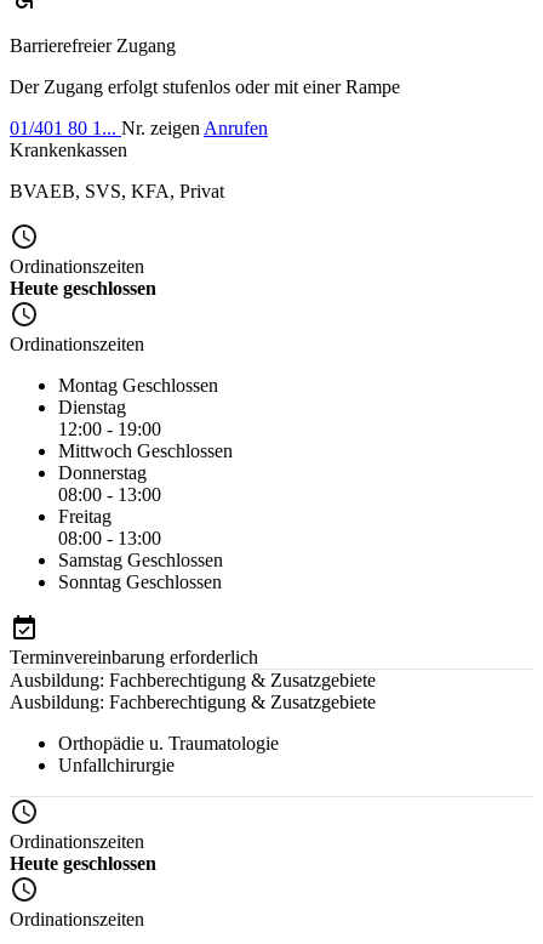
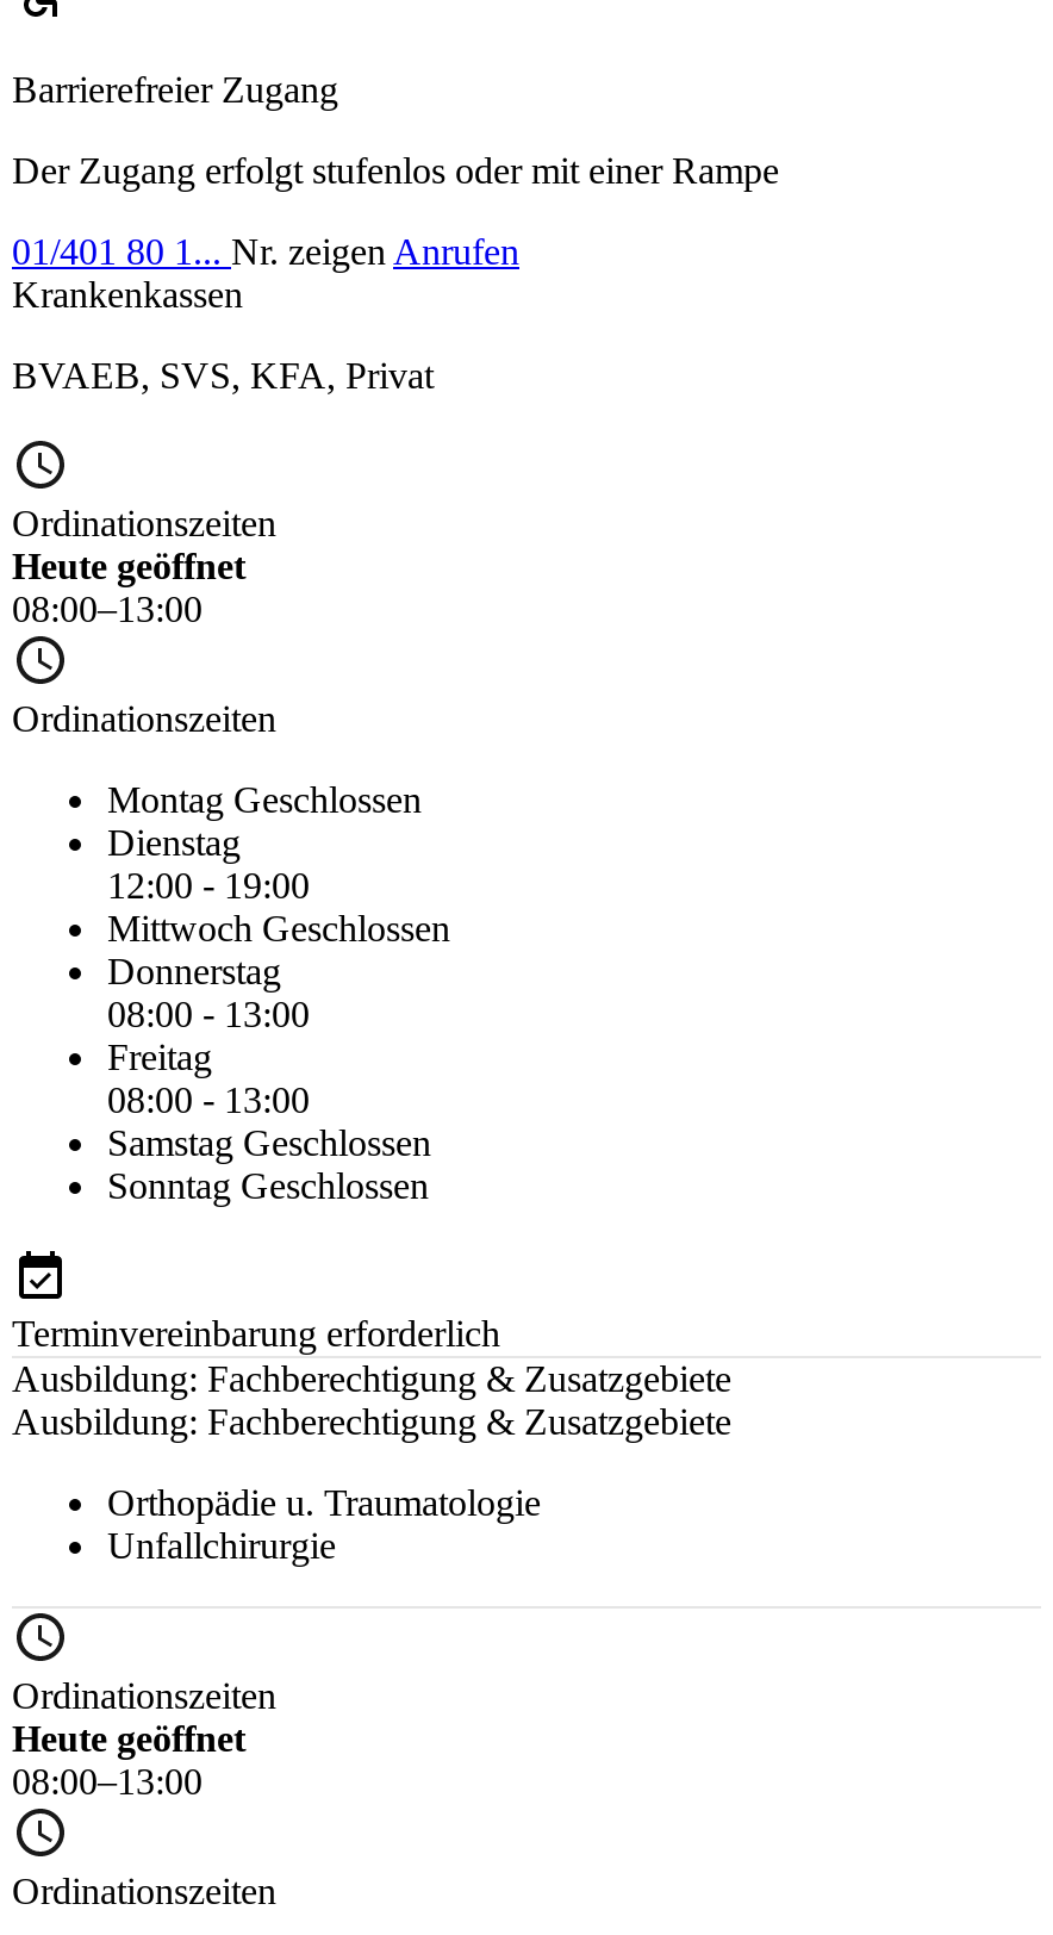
- Heute geschlossen
+ Heute geöffnet
+ 08:00–13:00

- Heute geschlossen
+ Heute geöffnet
+ 08:00–13:00
